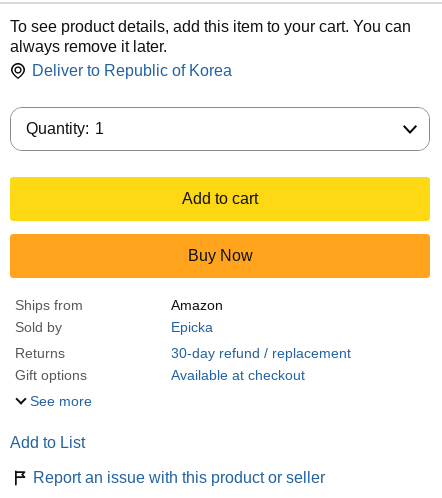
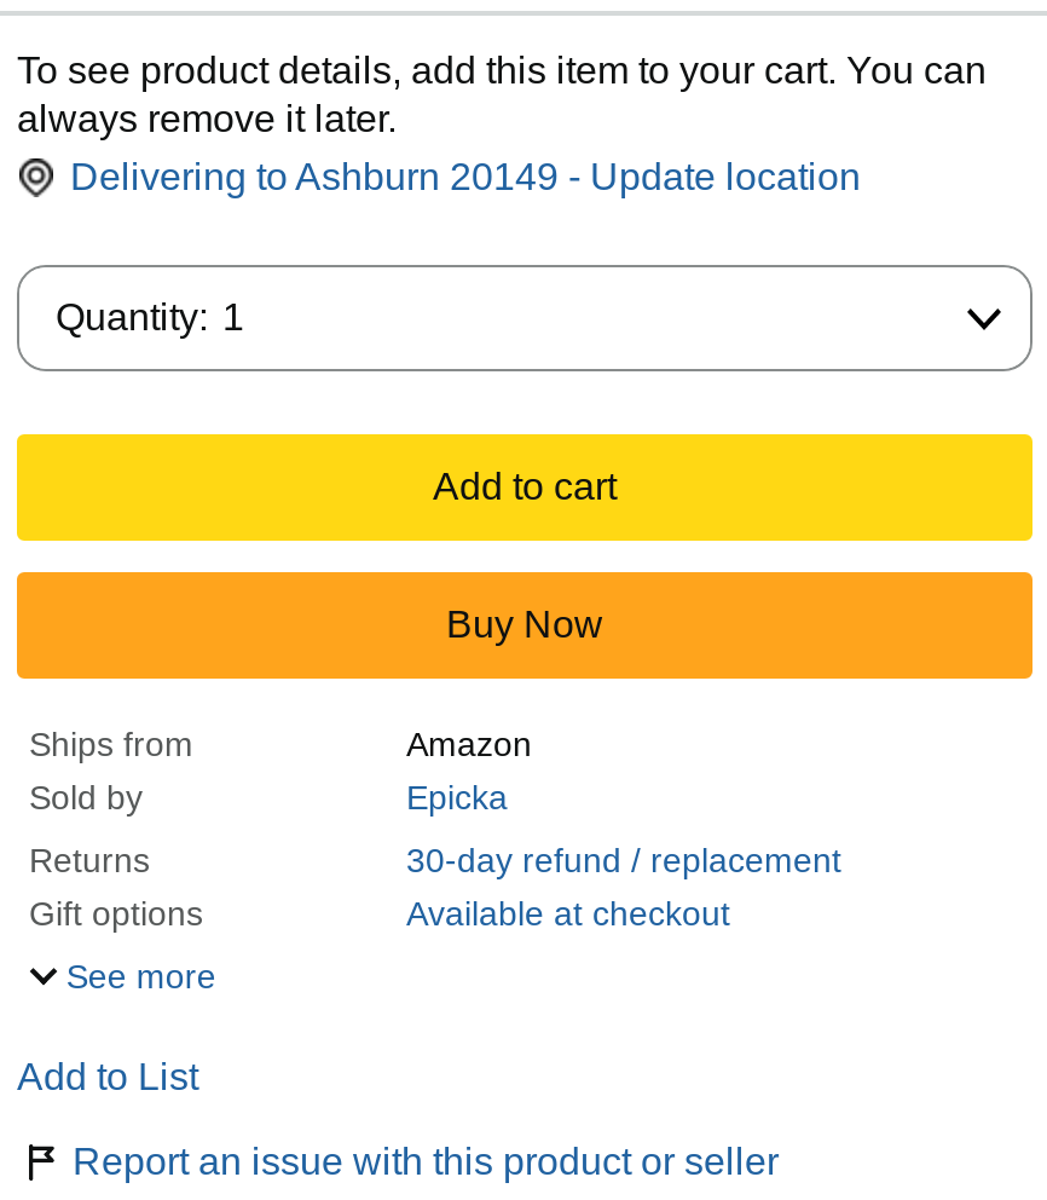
- Deliver to Republic of Korea
+ Delivering to Ashburn 20149 - Update location
